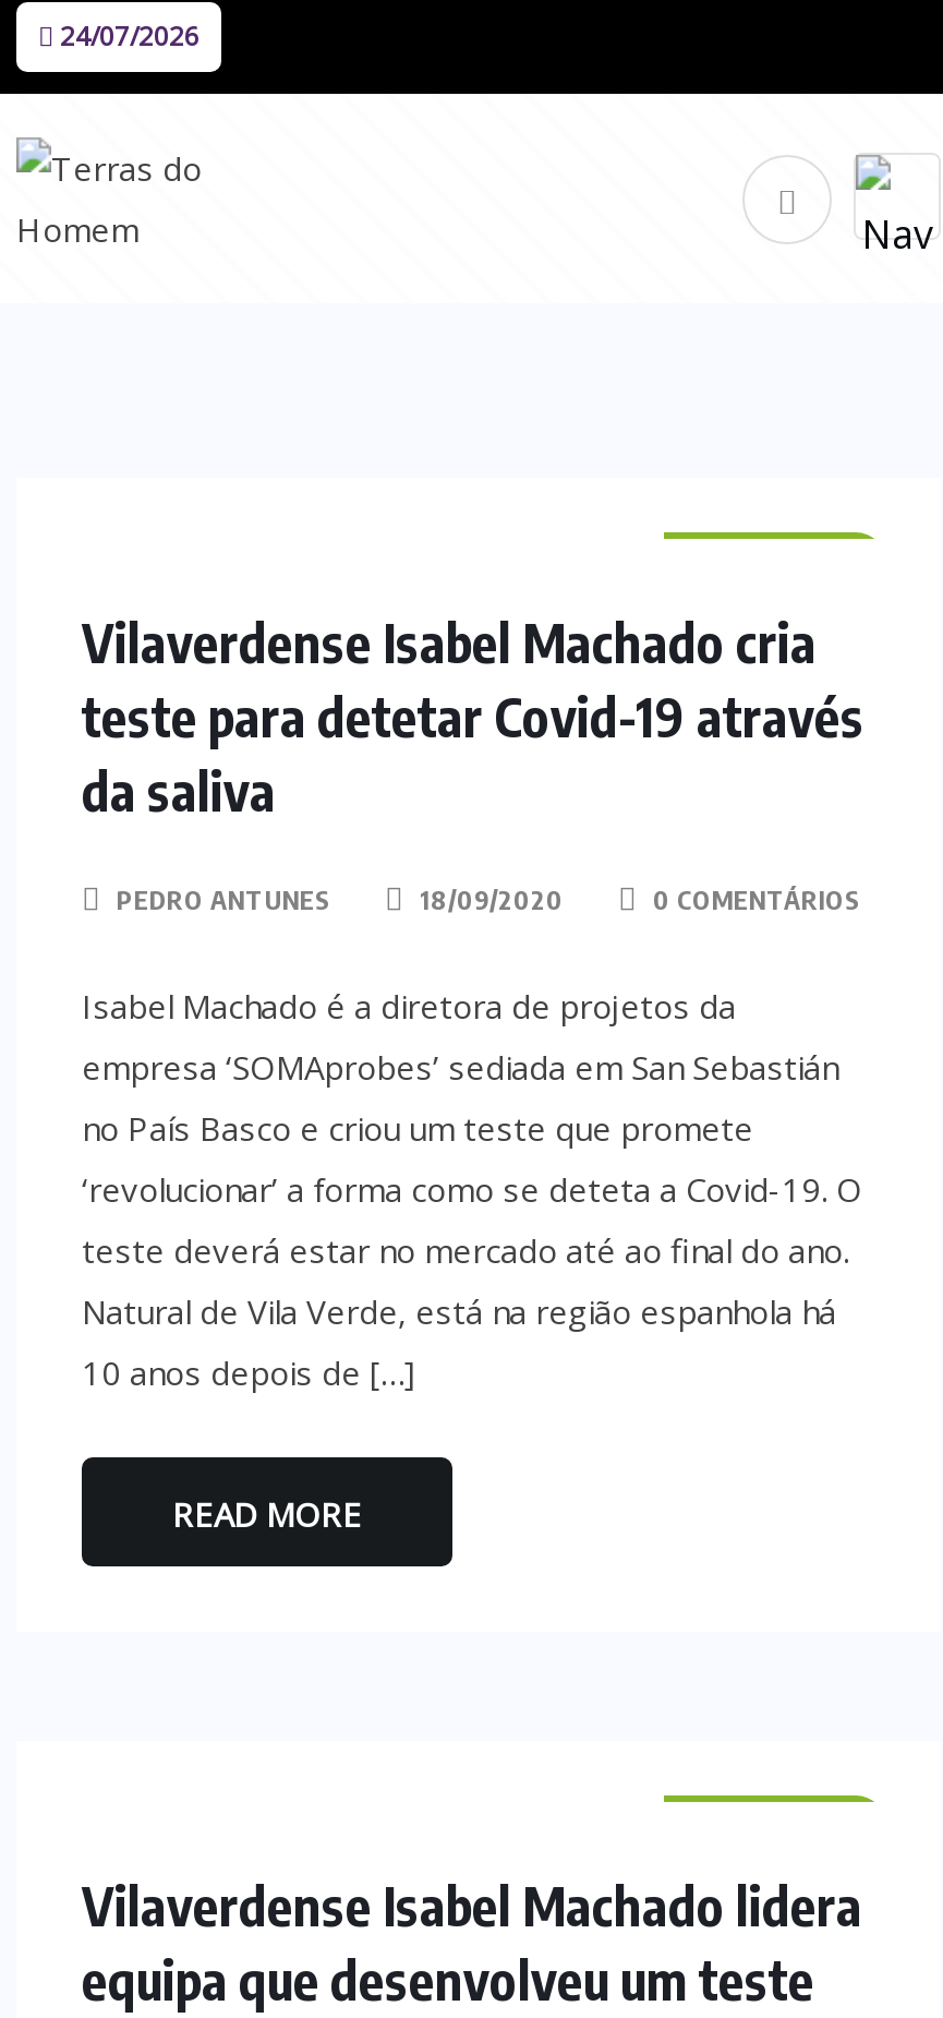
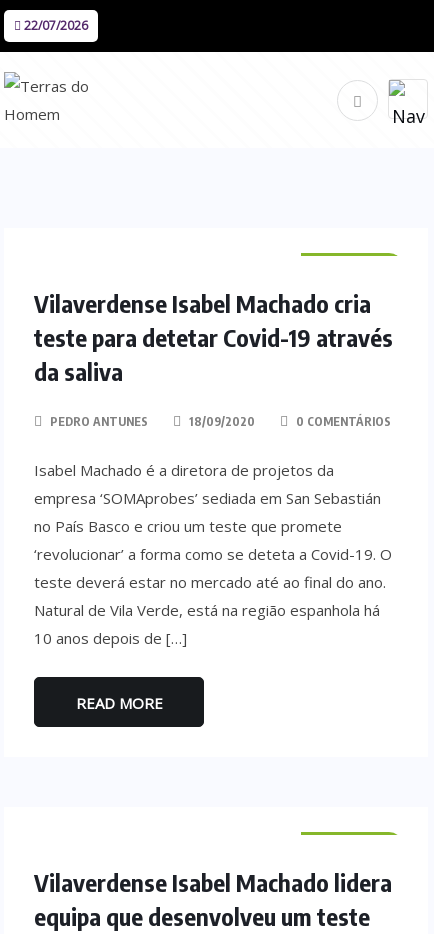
- 24/07/2026
+ 22/07/2026
